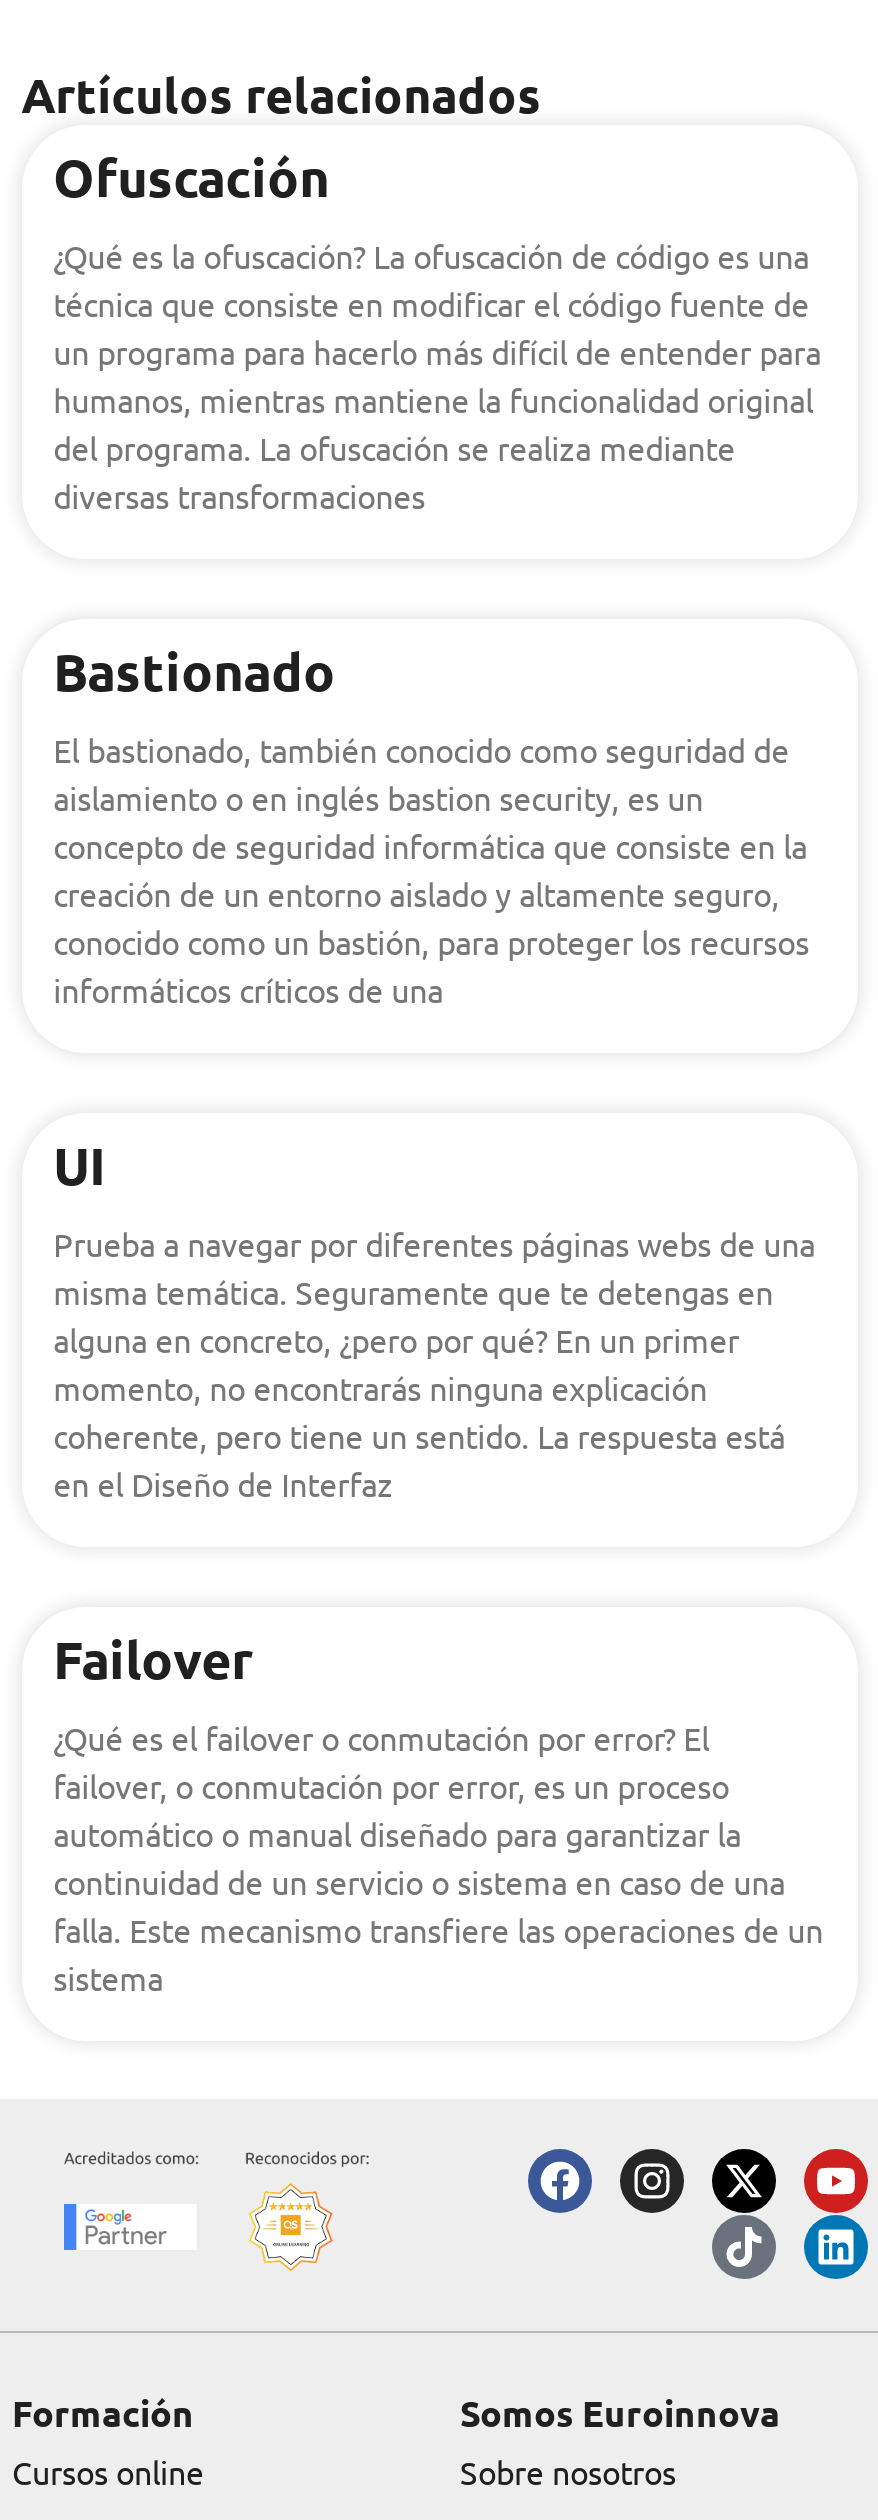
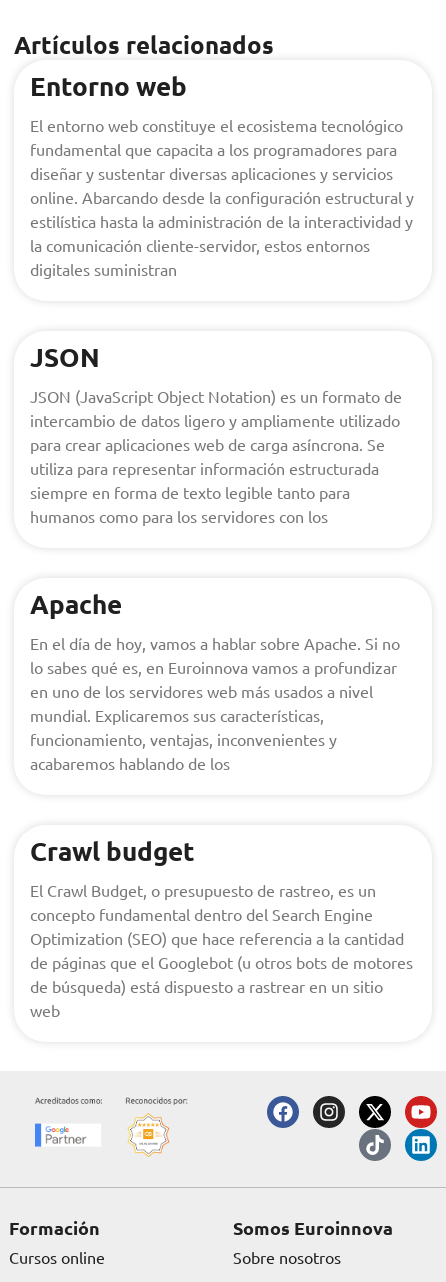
- Ofuscación
- ¿Qué es la ofuscación? La ofuscación de código es una
- técnica que consiste en modificar el código fuente de
- un programa para hacerlo más difícil de entender para
- humanos, mientras mantiene la funcionalidad original
- del programa. La ofuscación se realiza mediante
- diversas transformaciones
+ Entorno web
+ El entorno web constituye el ecosistema tecnológico
+ fundamental que capacita a los programadores para
+ diseñar y sustentar diversas aplicaciones y servicios
+ online. Abarcando desde la configuración estructural y
+ estilística hasta la administración de la interactividad y
+ la comunicación cliente-servidor, estos entornos
+ digitales suministran

- Bastionado
- El bastionado, también conocido como seguridad de
- aislamiento o en inglés bastion security, es un
- concepto de seguridad informática que consiste en la
- creación de un entorno aislado y altamente seguro,
- conocido como un bastión, para proteger los recursos
- informáticos críticos de una
+ JSON
+ JSON (JavaScript Object Notation) es un formato de
+ intercambio de datos ligero y ampliamente utilizado
+ para crear aplicaciones web de carga asíncrona. Se
+ utiliza para representar información estructurada
+ siempre en forma de texto legible tanto para
+ humanos como para los servidores con los

- UI
- Prueba a navegar por diferentes páginas webs de una
- misma temática. Seguramente que te detengas en
- alguna en concreto, ¿pero por qué? En un primer
- momento, no encontrarás ninguna explicación
- coherente, pero tiene un sentido. La respuesta está
- en el Diseño de Interfaz
+ Apache
+ En el día de hoy, vamos a hablar sobre Apache. Si no
+ lo sabes qué es, en Euroinnova vamos a profundizar
+ en uno de los servidores web más usados a nivel
+ mundial. Explicaremos sus características,
+ funcionamiento, ventajas, inconvenientes y
+ acabaremos hablando de los

- Failover
- ¿Qué es el failover o conmutación por error? El
- failover, o conmutación por error, es un proceso
- automático o manual diseñado para garantizar la
- continuidad de un servicio o sistema en caso de una
- falla. Este mecanismo transfiere las operaciones de un
- sistema
+ Crawl budget
+ El Crawl Budget, o presupuesto de rastreo, es un
+ concepto fundamental dentro del Search Engine
+ Optimization (SEO) que hace referencia a la cantidad
+ de páginas que el Googlebot (u otros bots de motores
+ de búsqueda) está dispuesto a rastrear en un sitio
+ web
